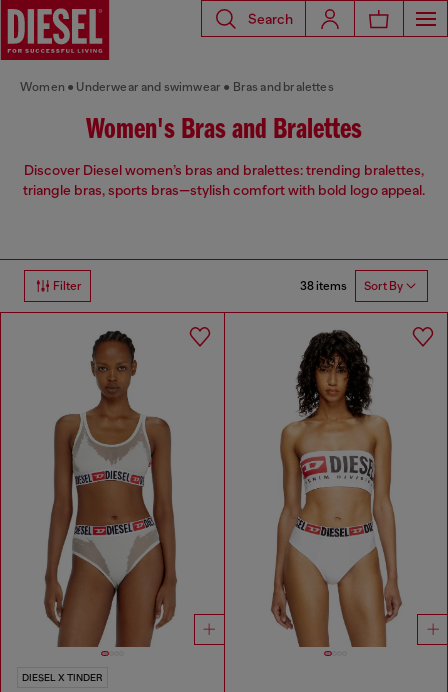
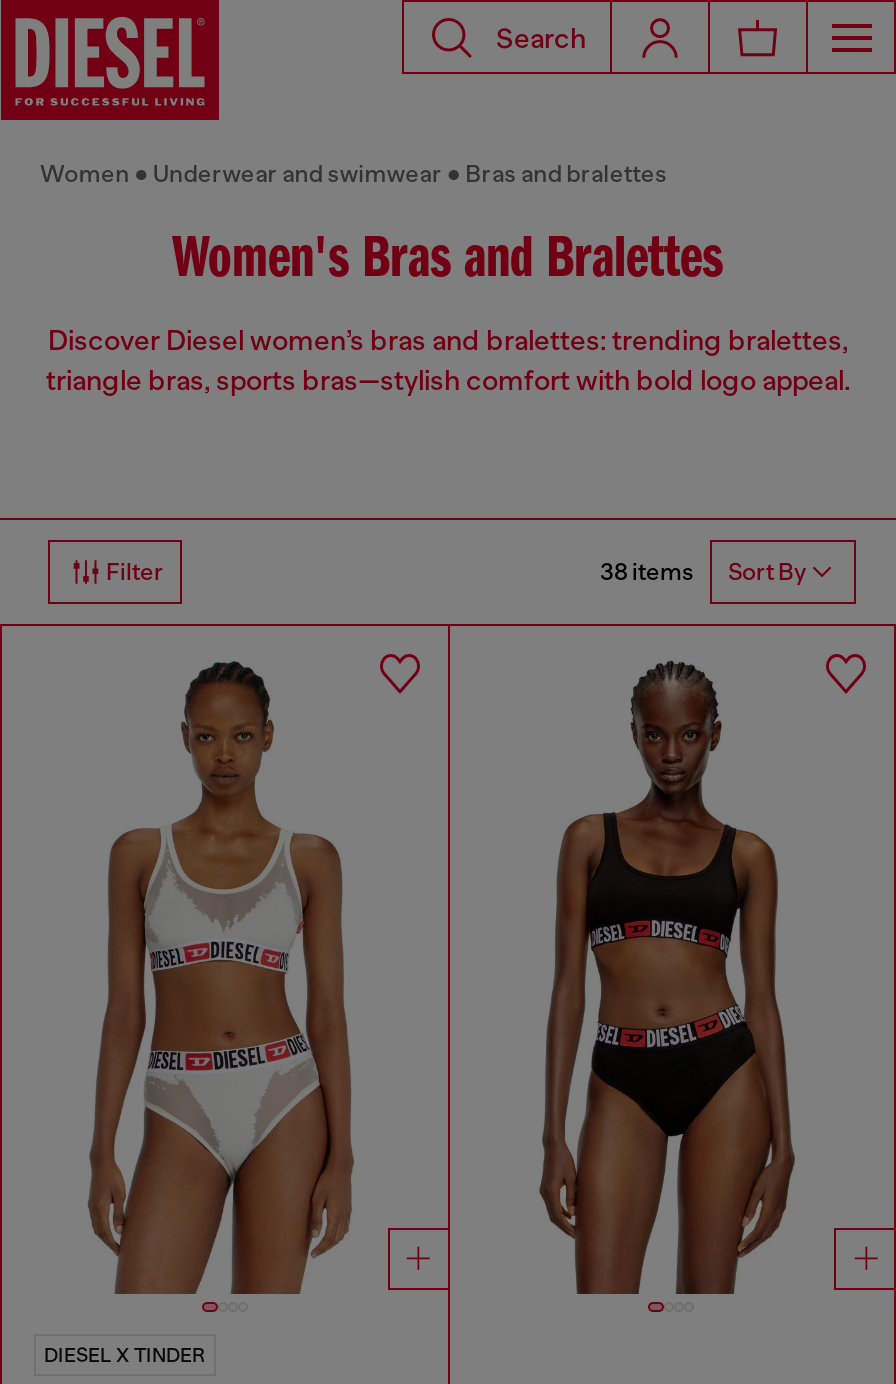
- [image]
+ [image]
